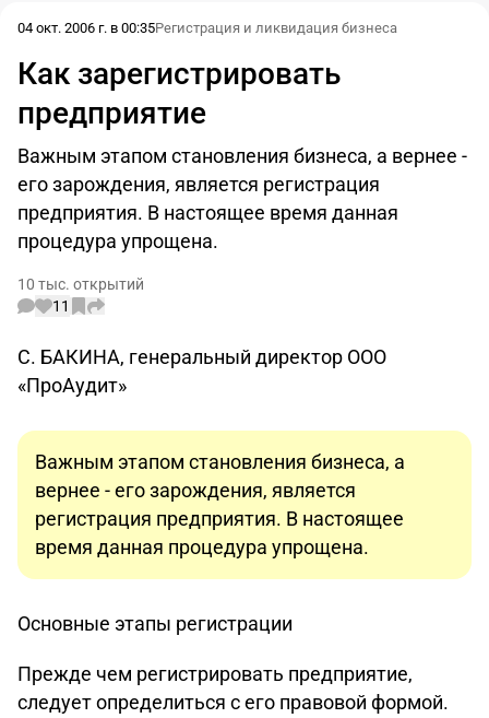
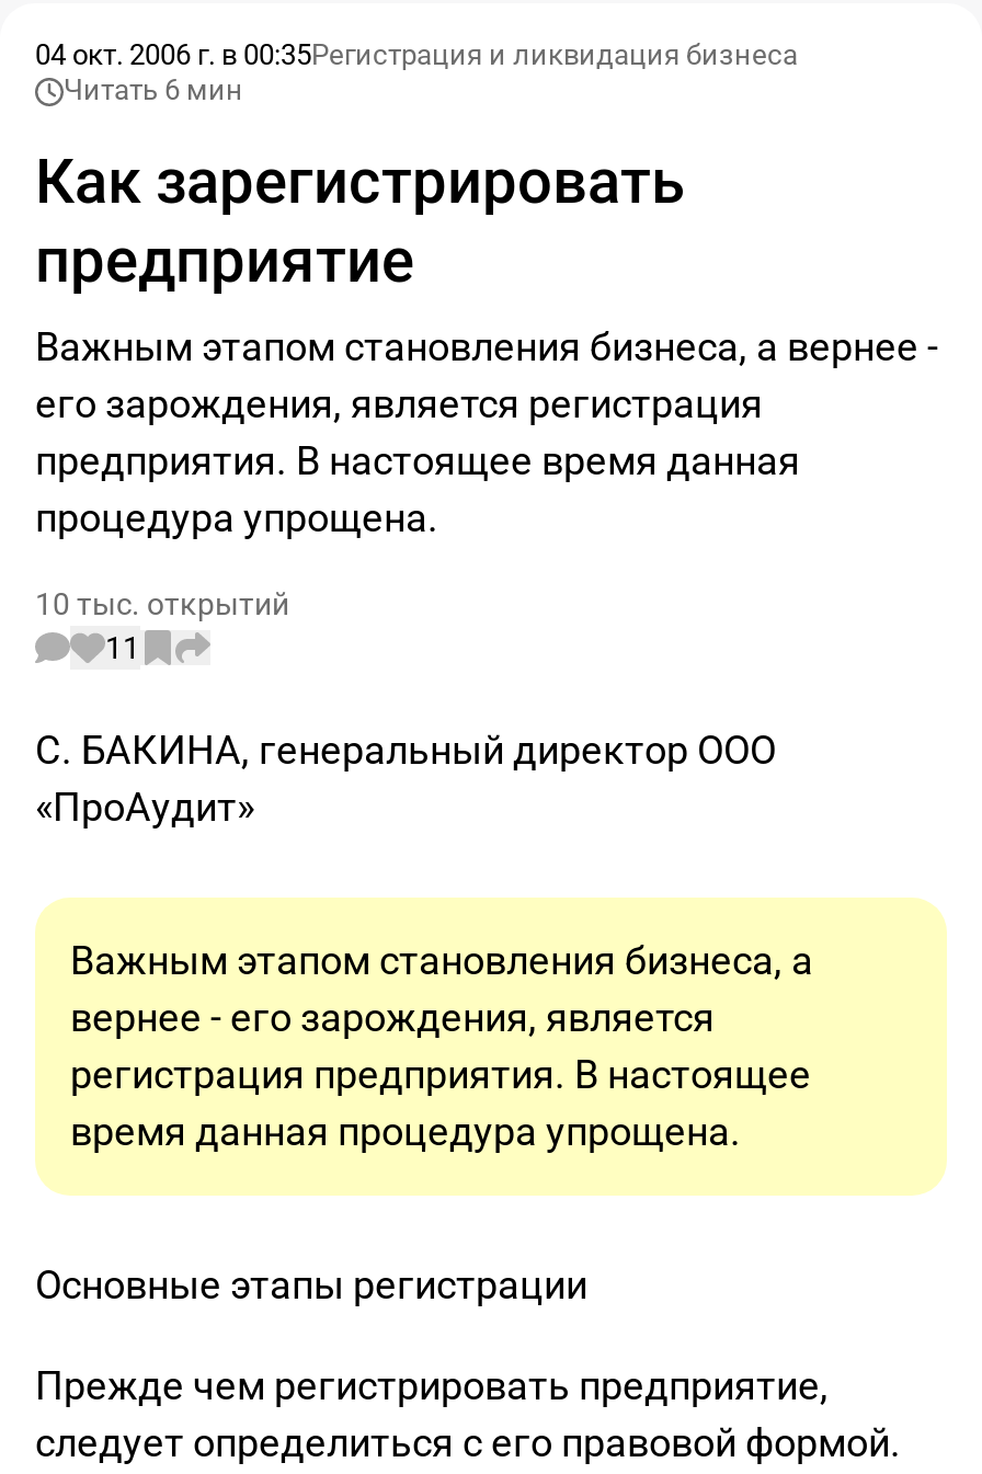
+ Читать 6 мин
